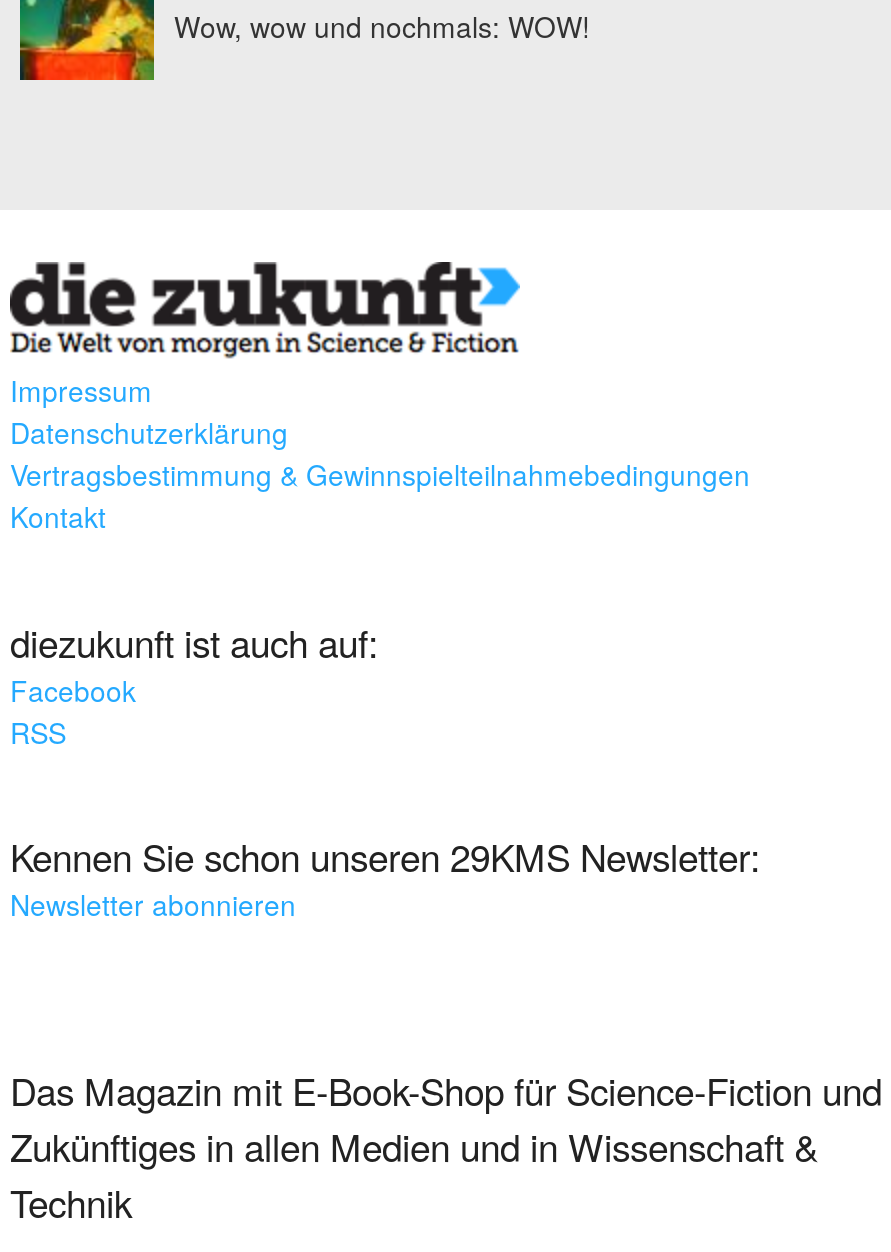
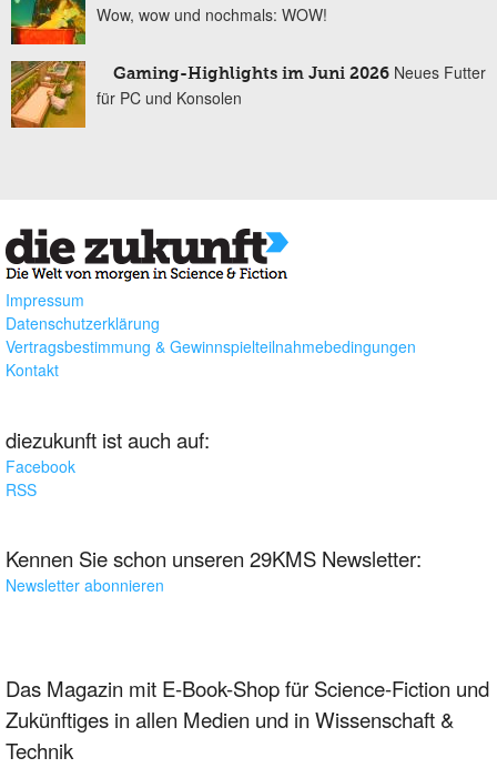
+ [image]
+ Gaming-Highlights im Juni 2026 Neues Futter
+ für PC und Konsolen
